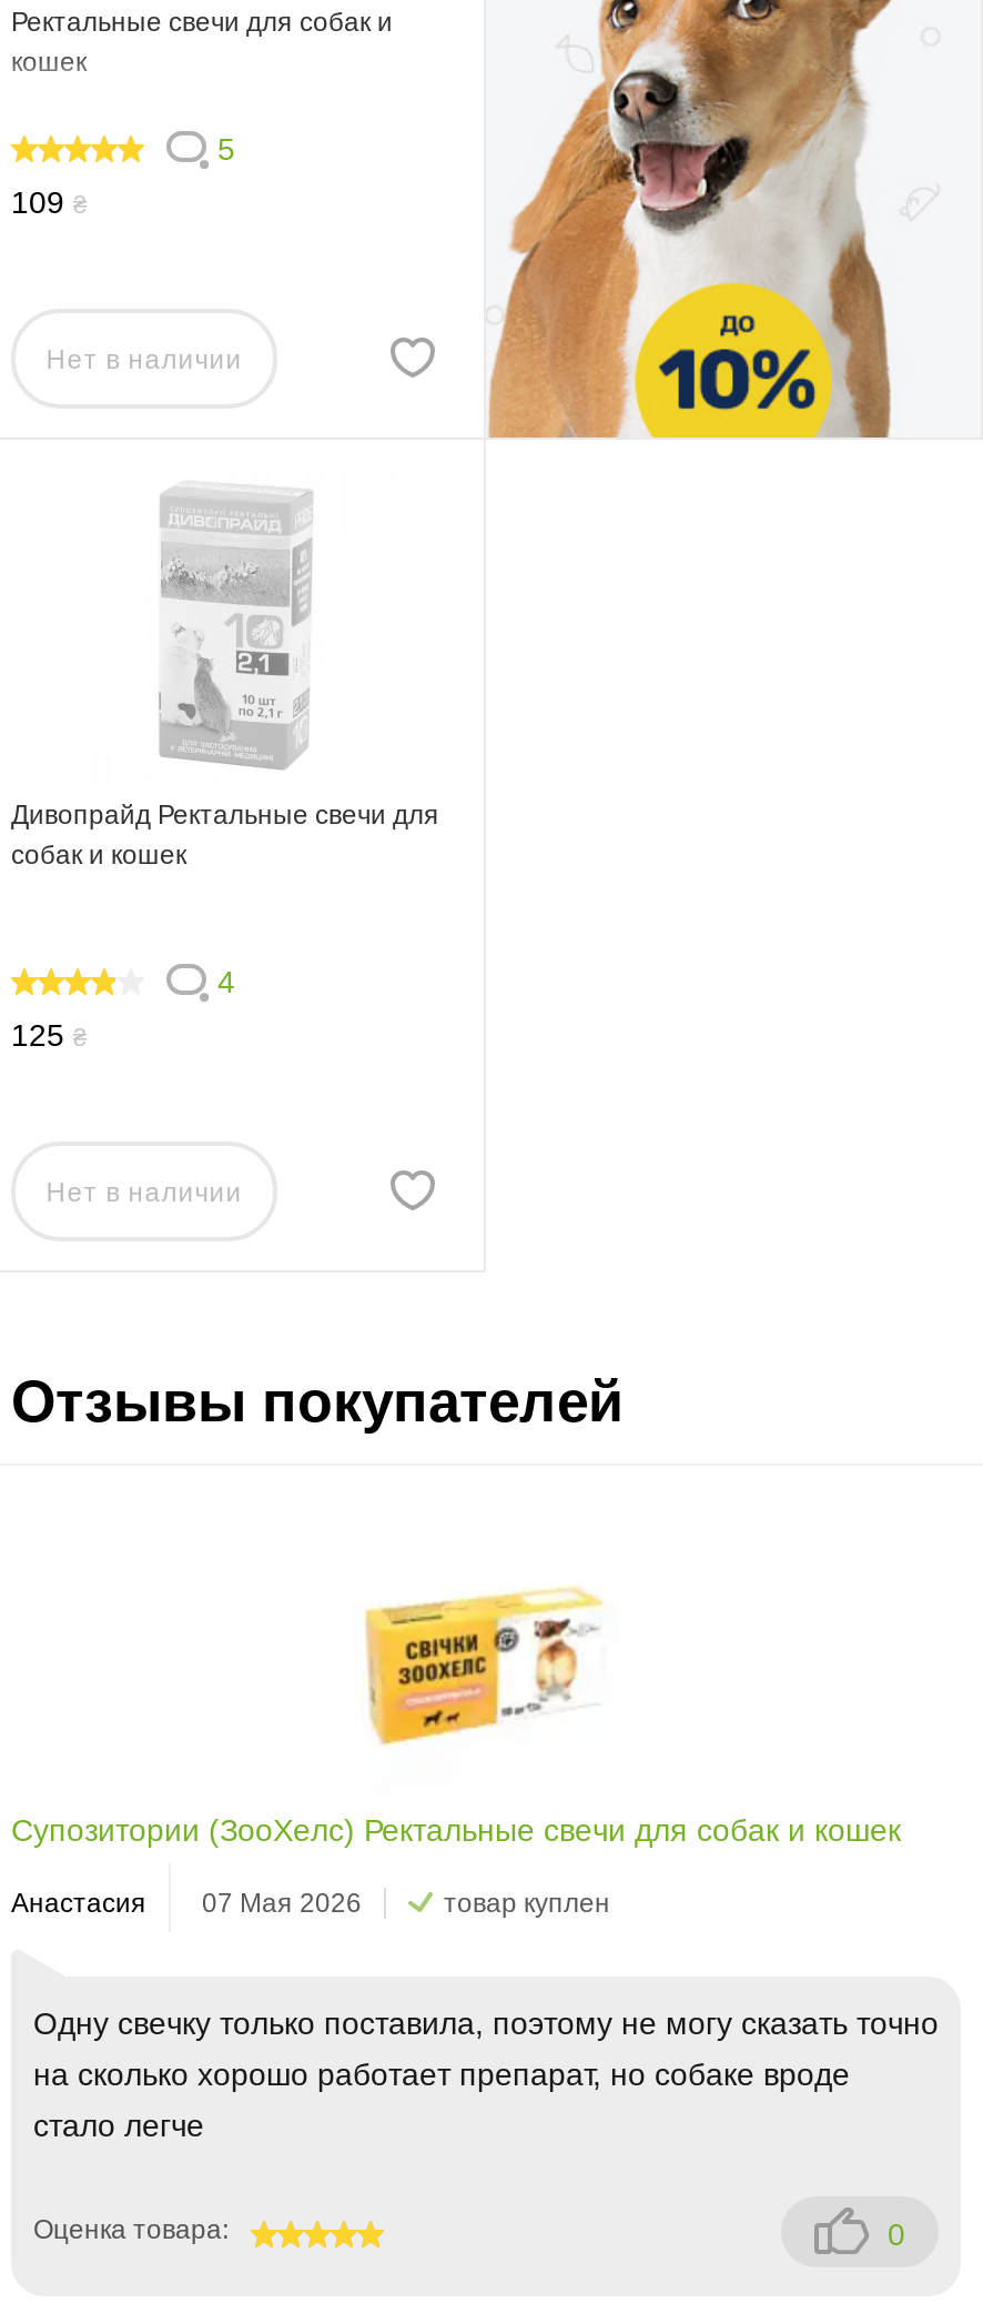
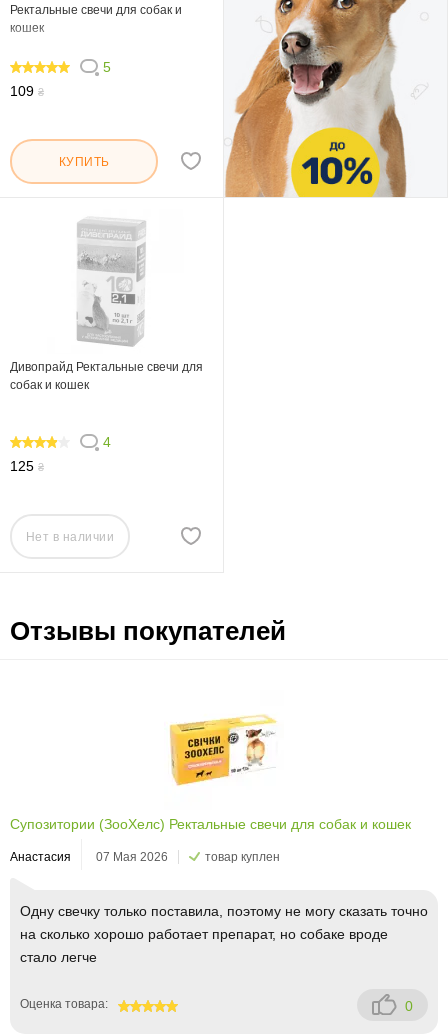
- Нет в наличии
+ КУПИТЬ
